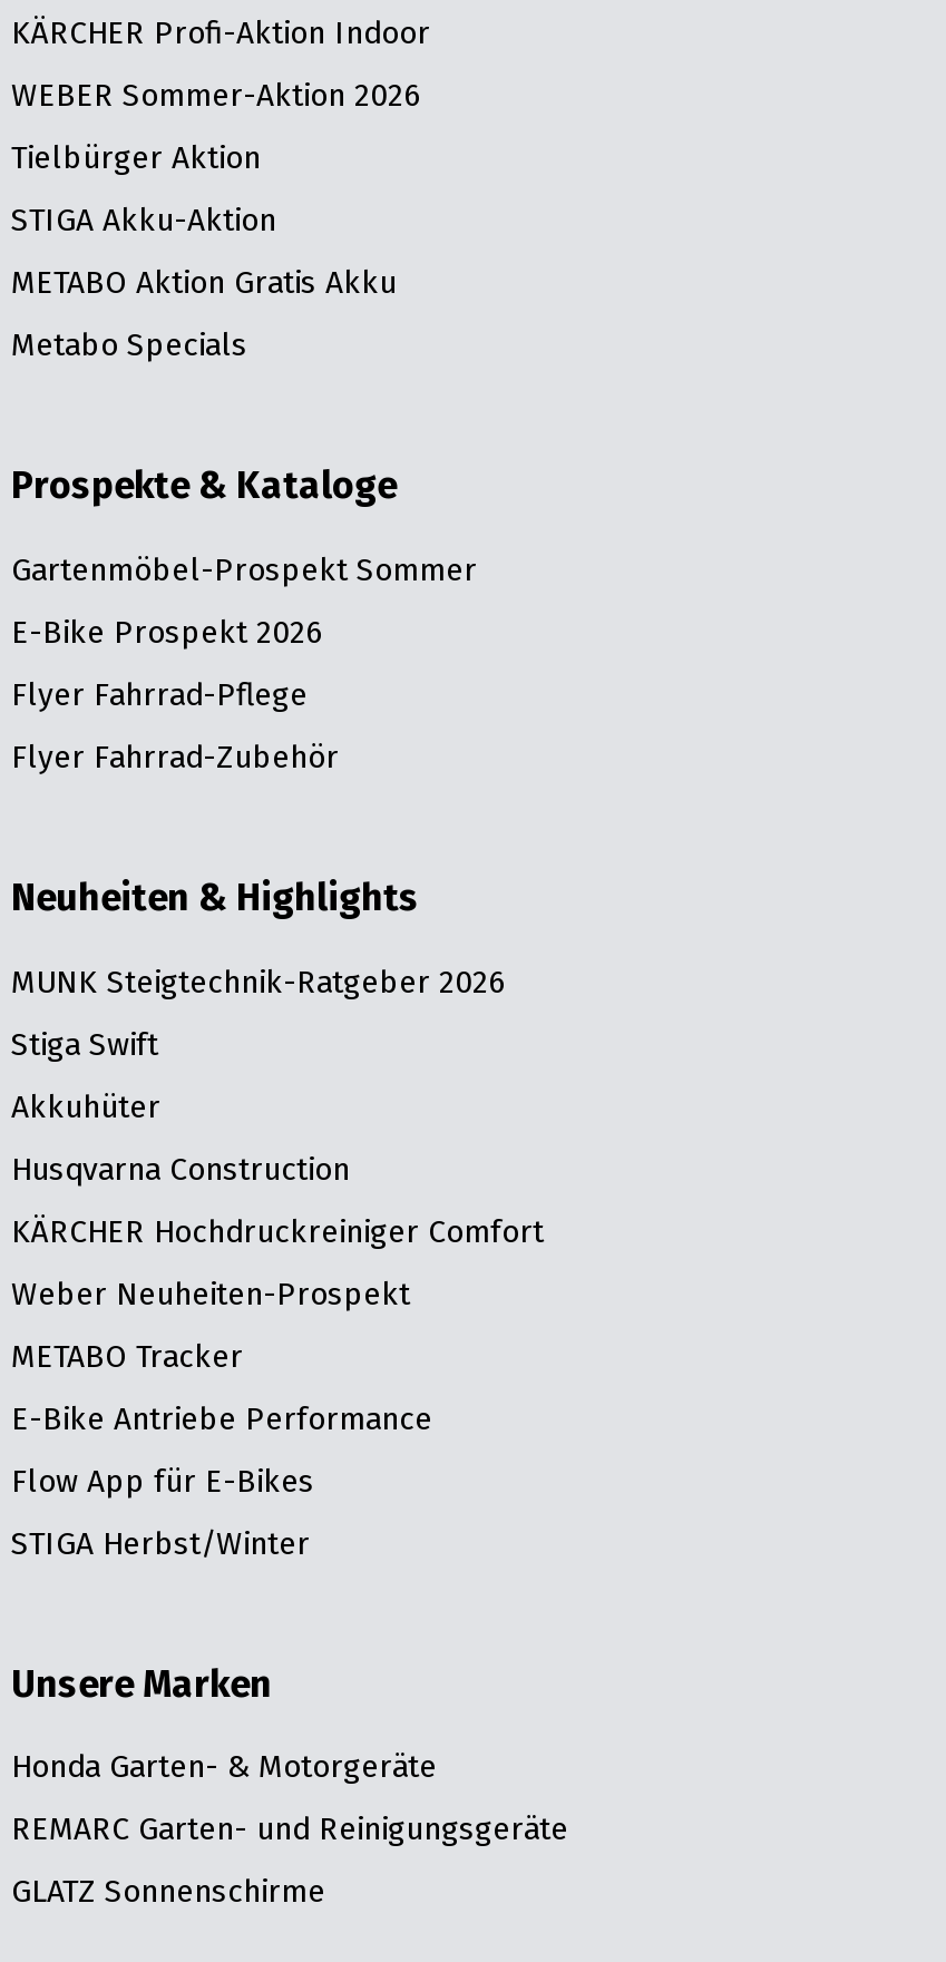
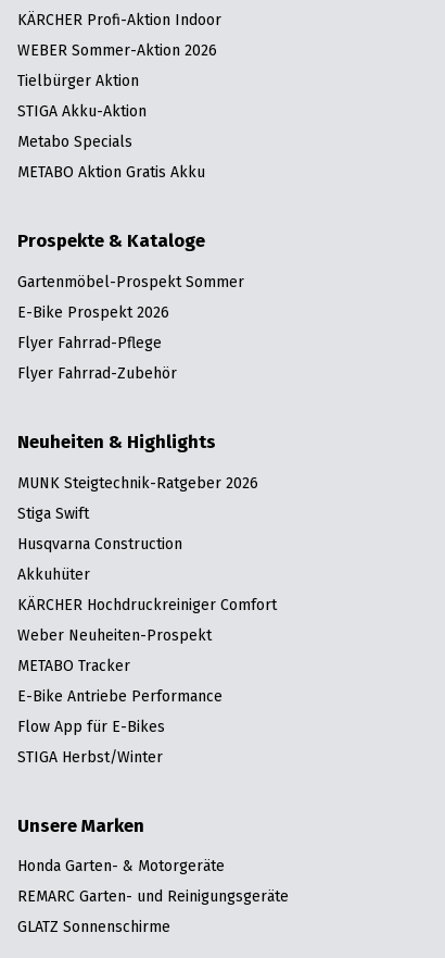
moved down: METABO Aktion Gratis Akku

moved up: Metabo Specials

moved down: Akkuhüter

moved up: Husqvarna Construction
